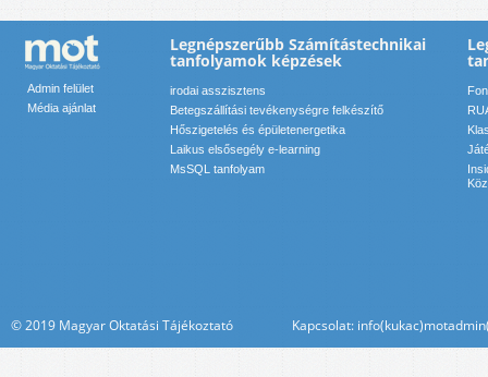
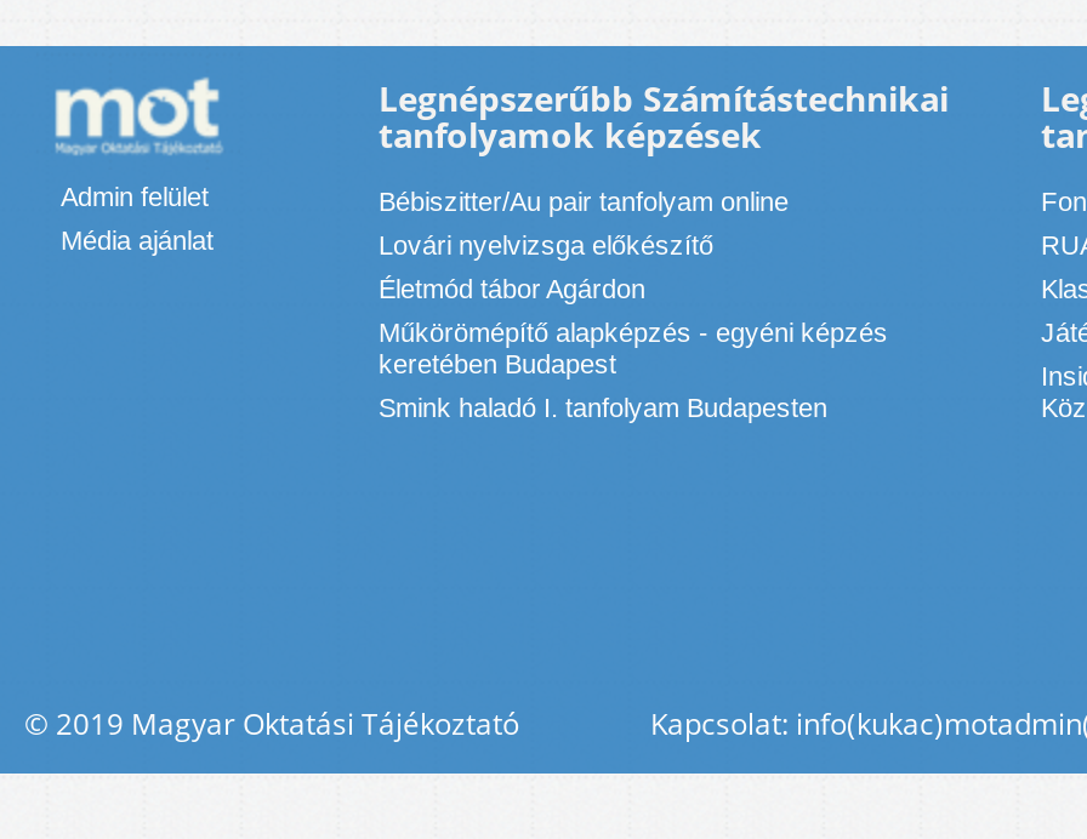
- irodai asszisztens
+ Bébiszitter/Au pair tanfolyam online

- Betegszállítási tevékenységre felkészítő
+ Lovári nyelvizsga előkészítő

- Hőszigetelés és épületenergetika
+ Életmód tábor Agárdon

- Laikus elsősegély e-learning
+ Műkörömépítő alapképzés - egyéni képzés
+ keretében Budapest

- MsSQL tanfolyam
+ Smink haladó I. tanfolyam Budapesten
